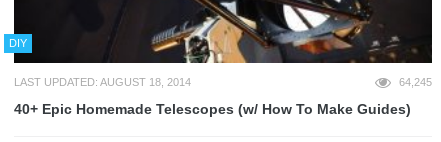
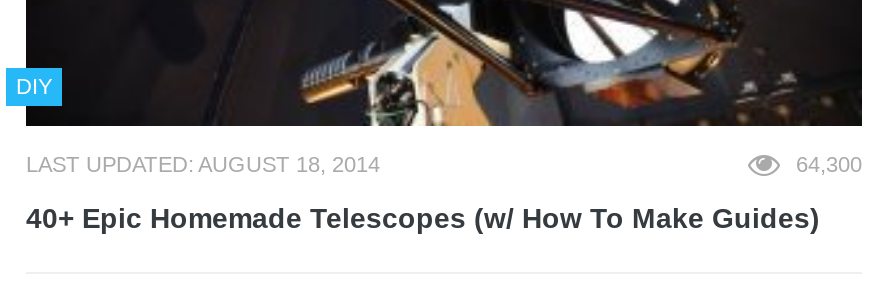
- 64,245
+ 64,300
